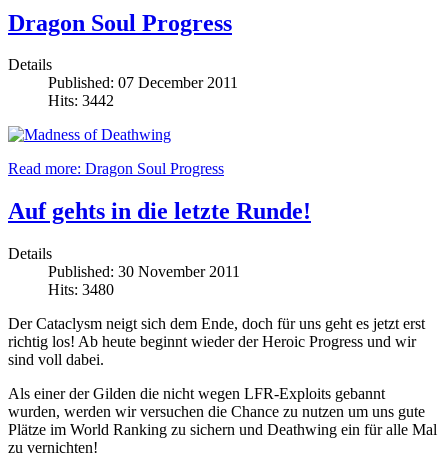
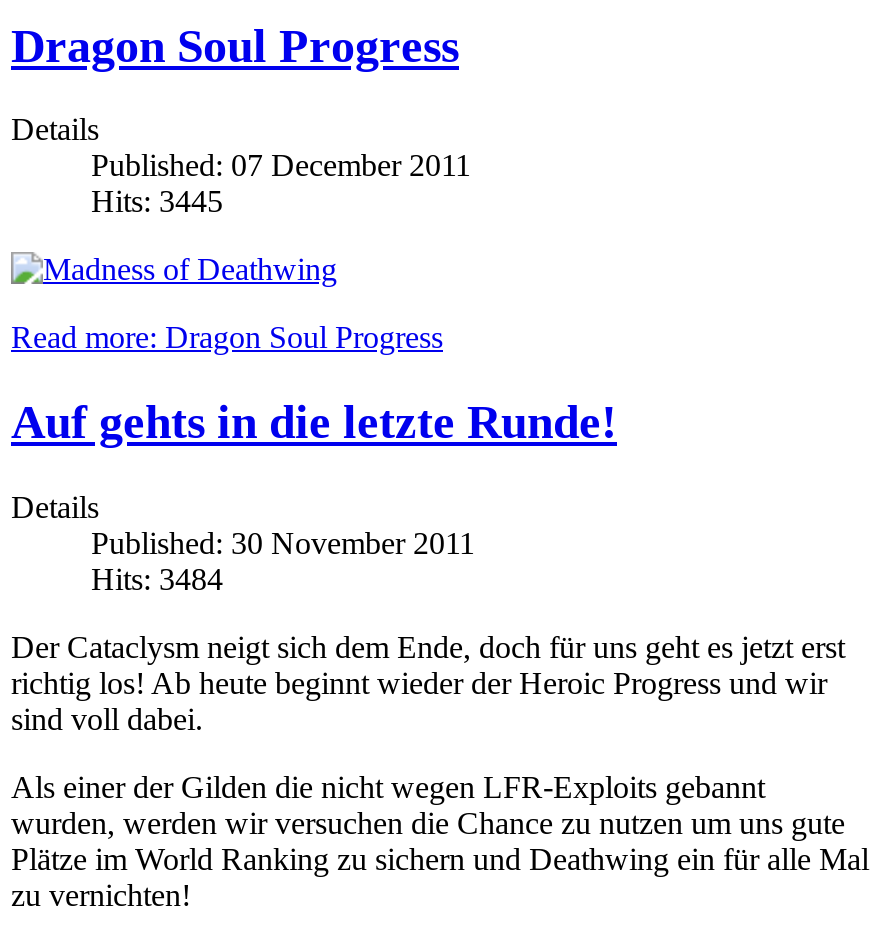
- Hits: 3442
+ Hits: 3445

- Hits: 3480
+ Hits: 3484
